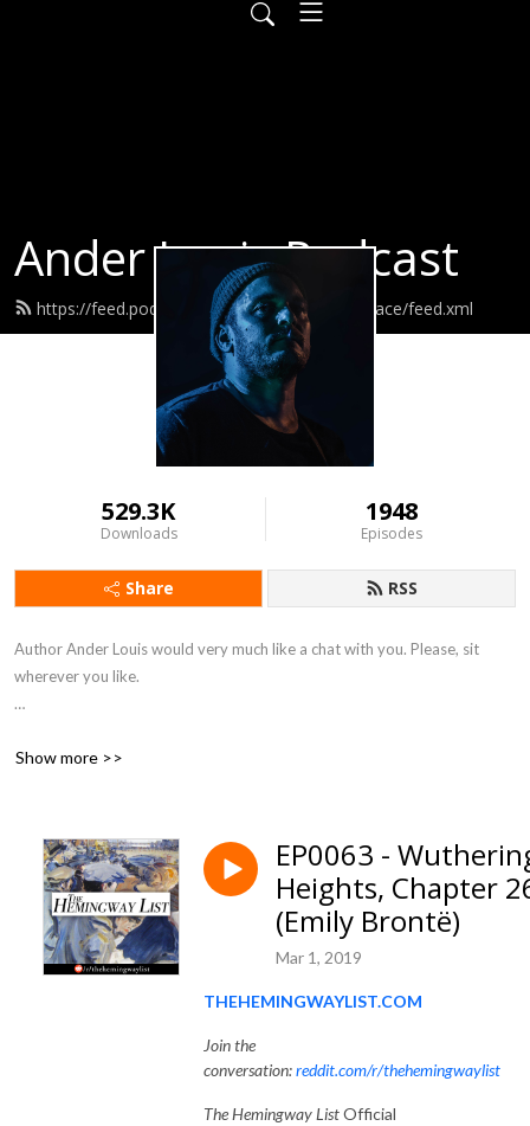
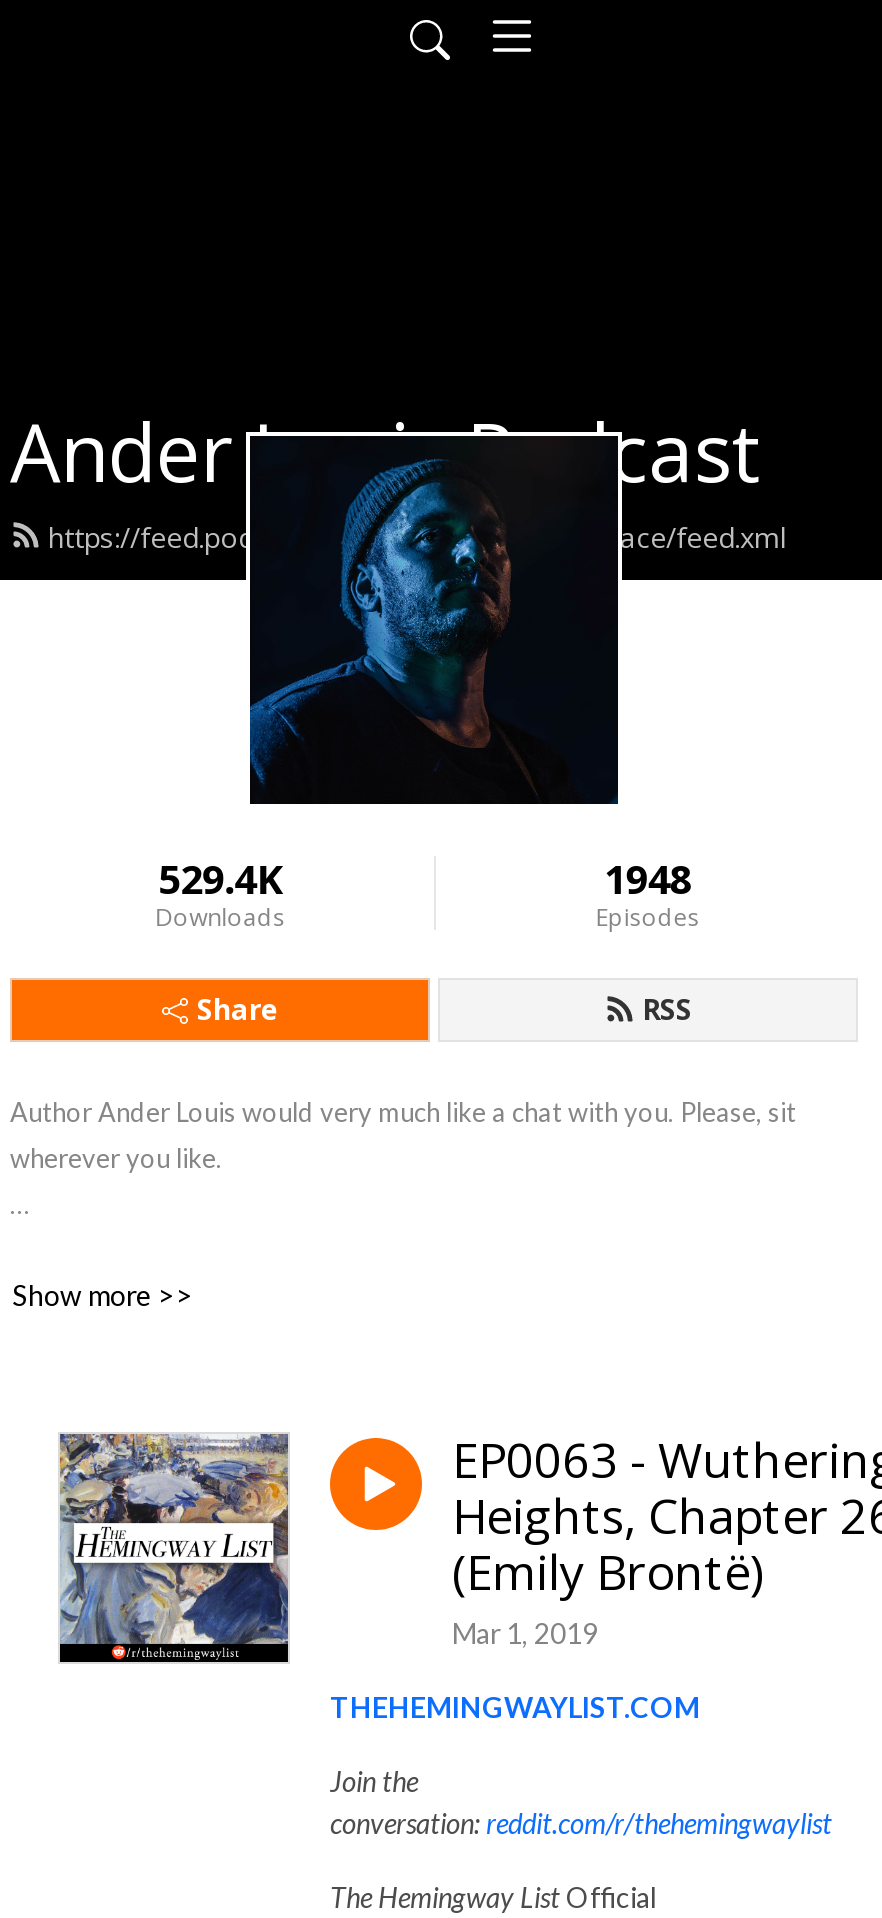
- 529.3K
+ 529.4K
